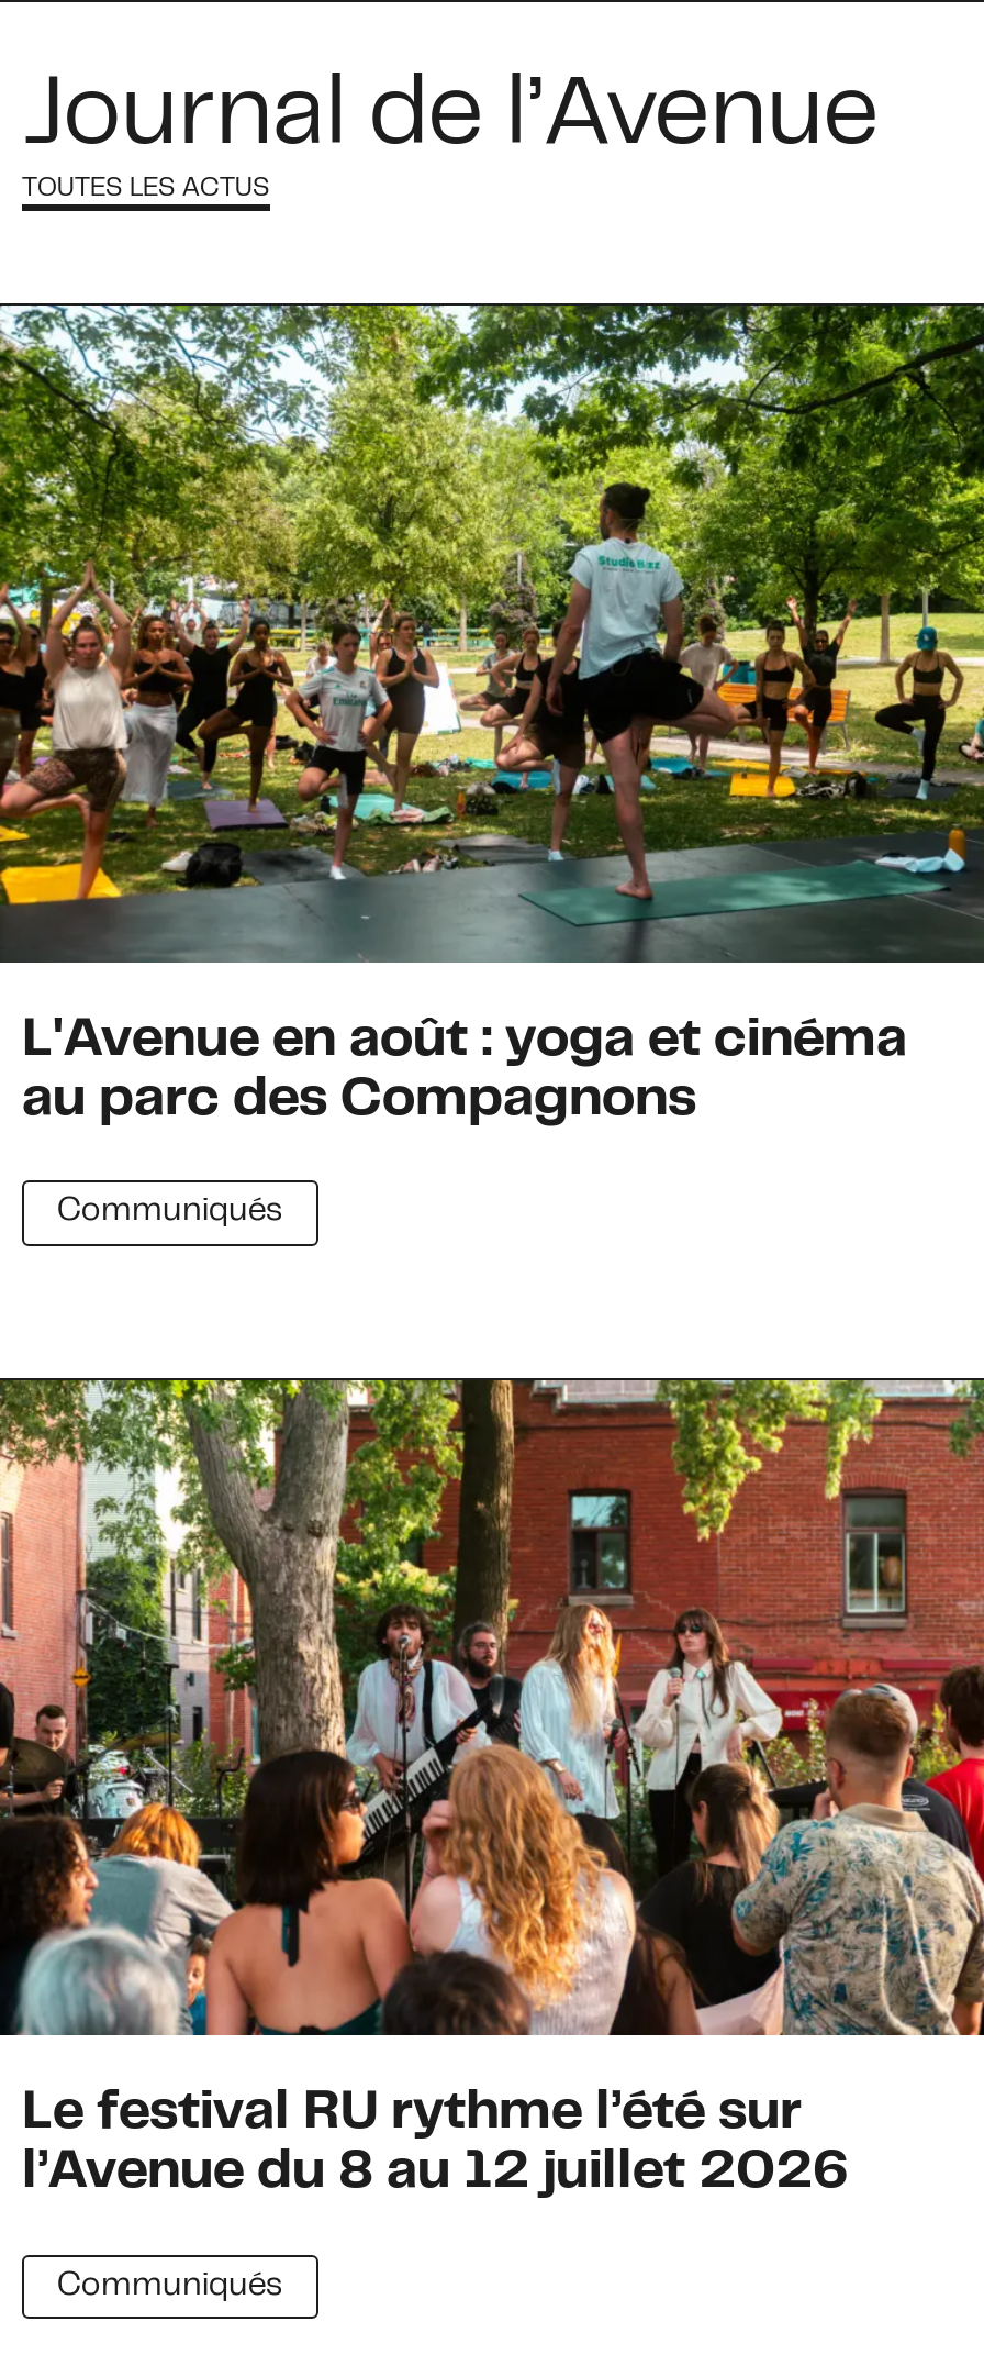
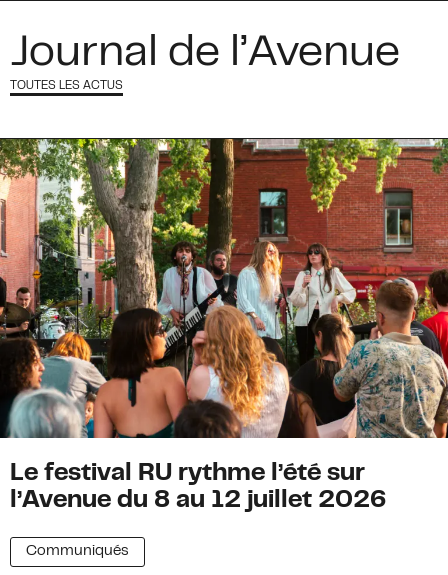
- [image]
- L'Avenue en août : yoga et cinéma
- au parc des Compagnons
- Communiqués
